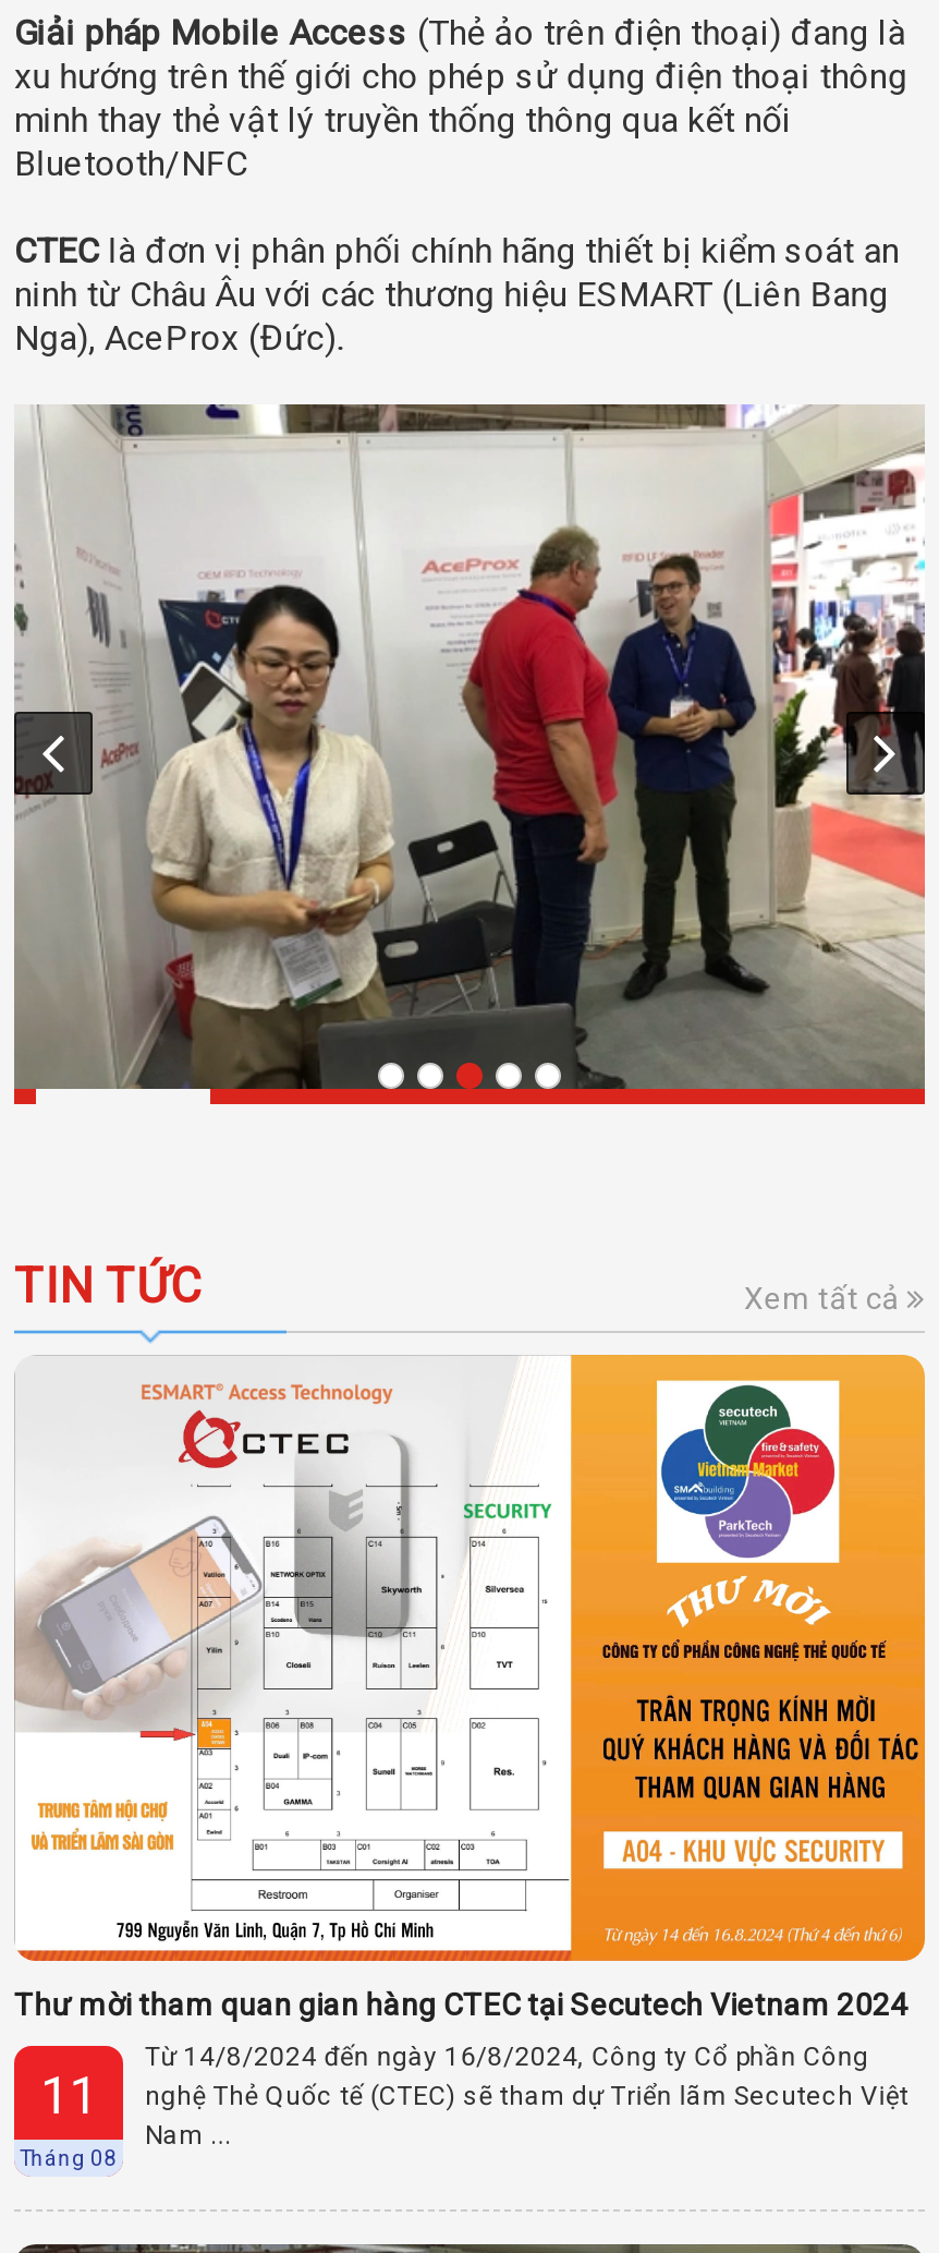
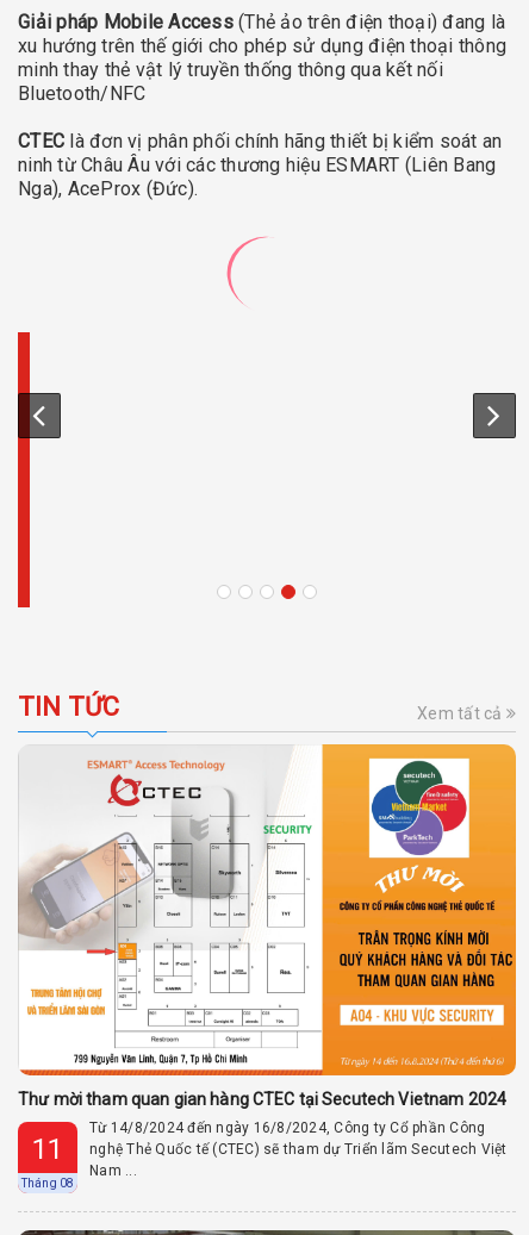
- [image]
